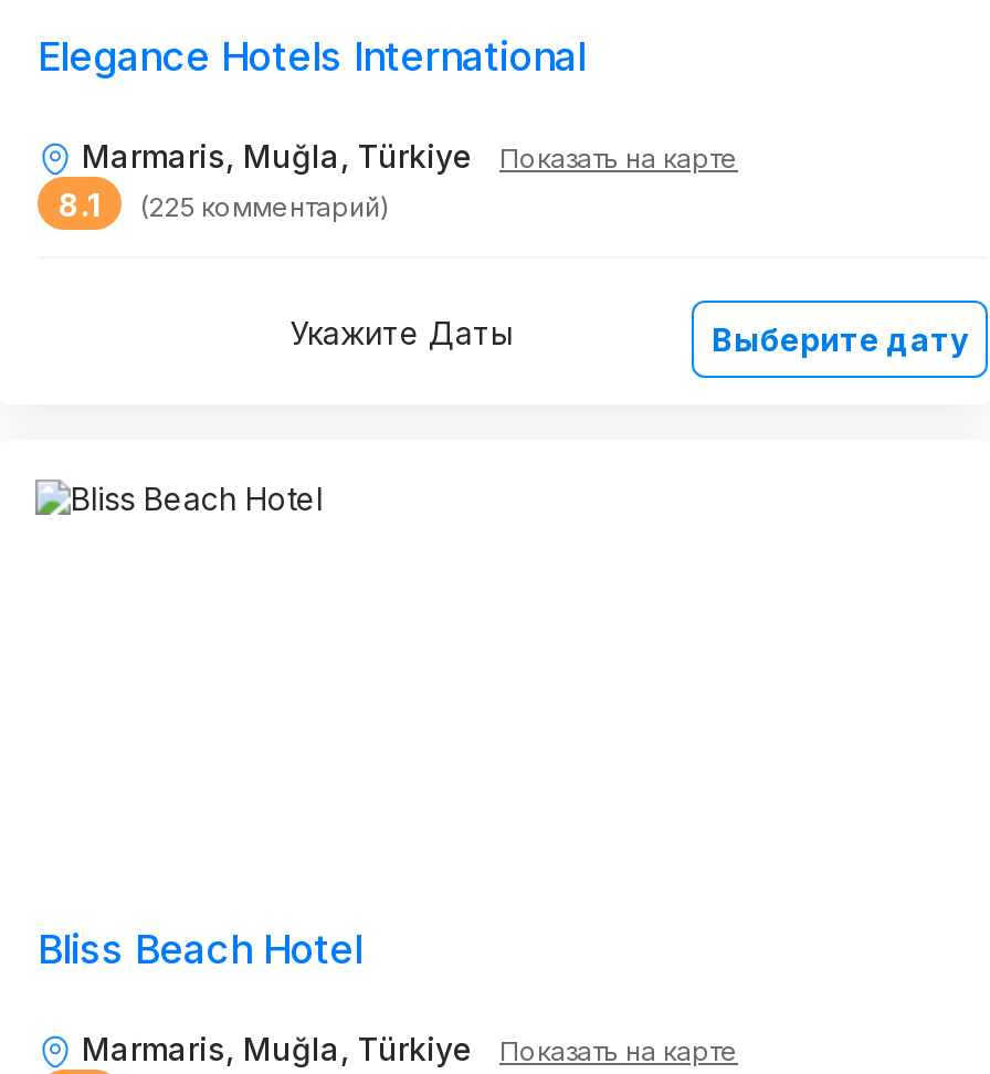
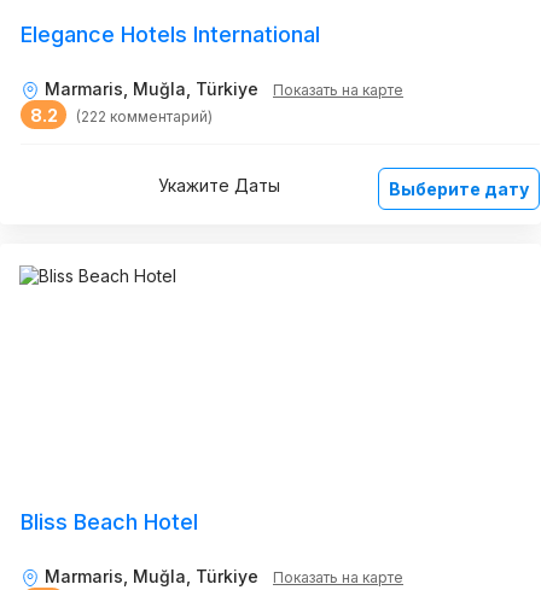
- 8.1
+ 8.2

- (225 комментарий)
+ (222 комментарий)
